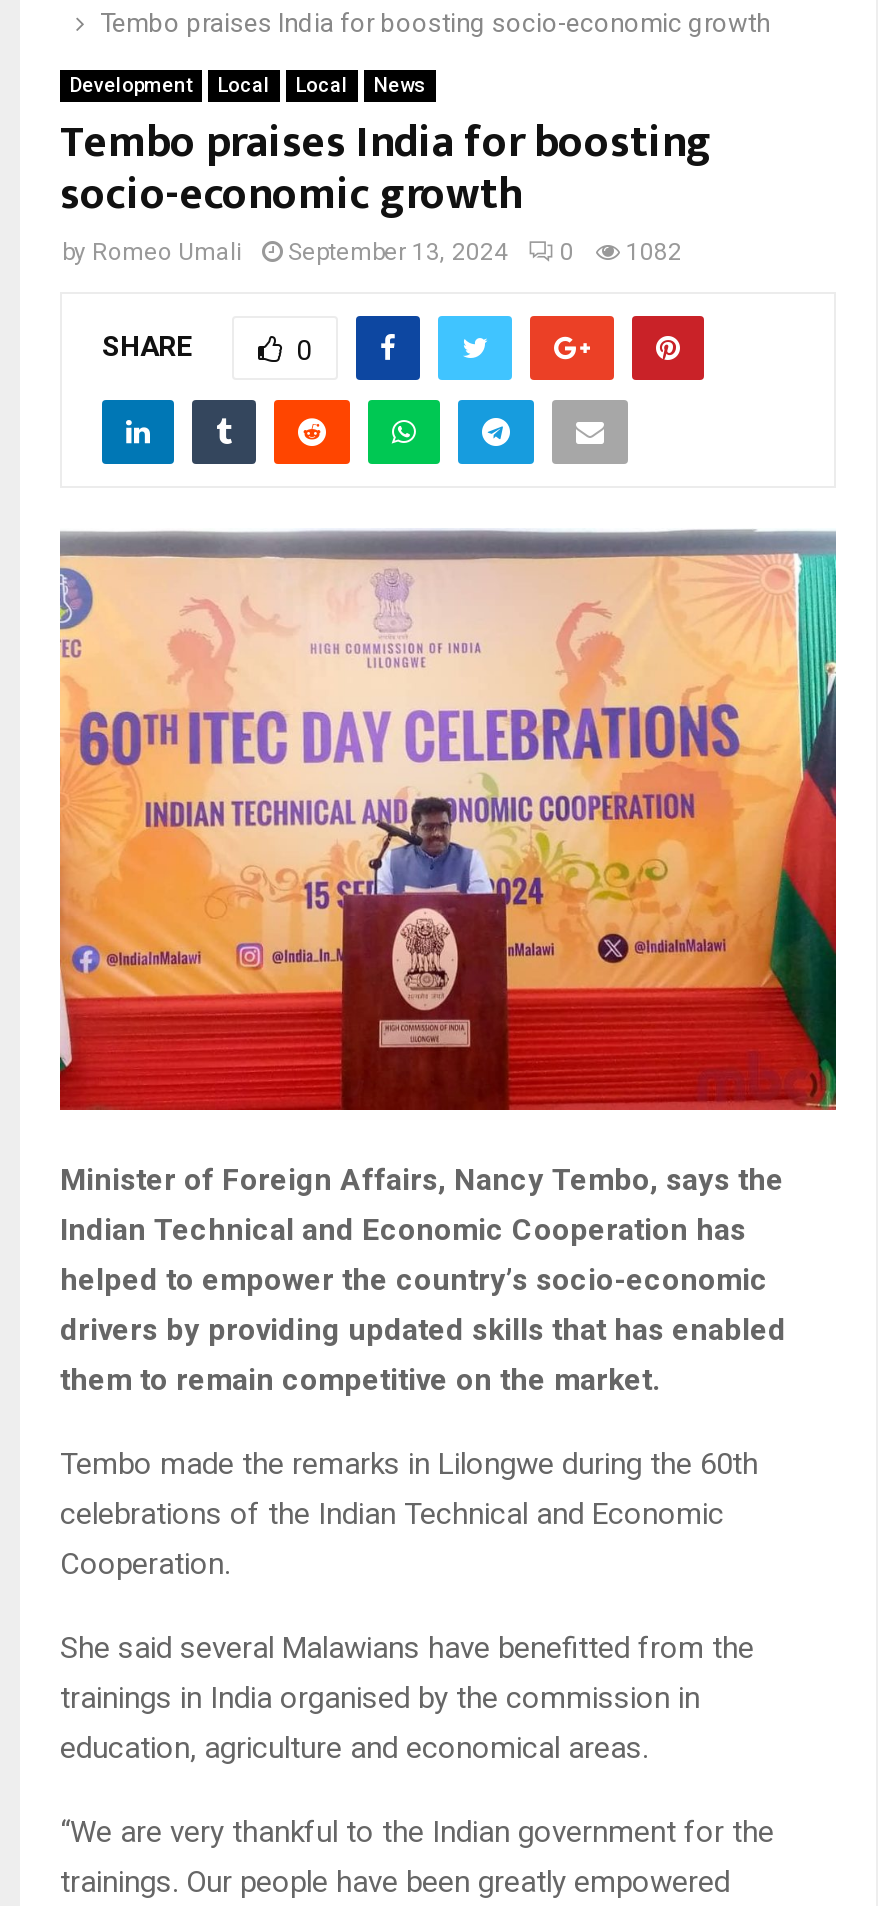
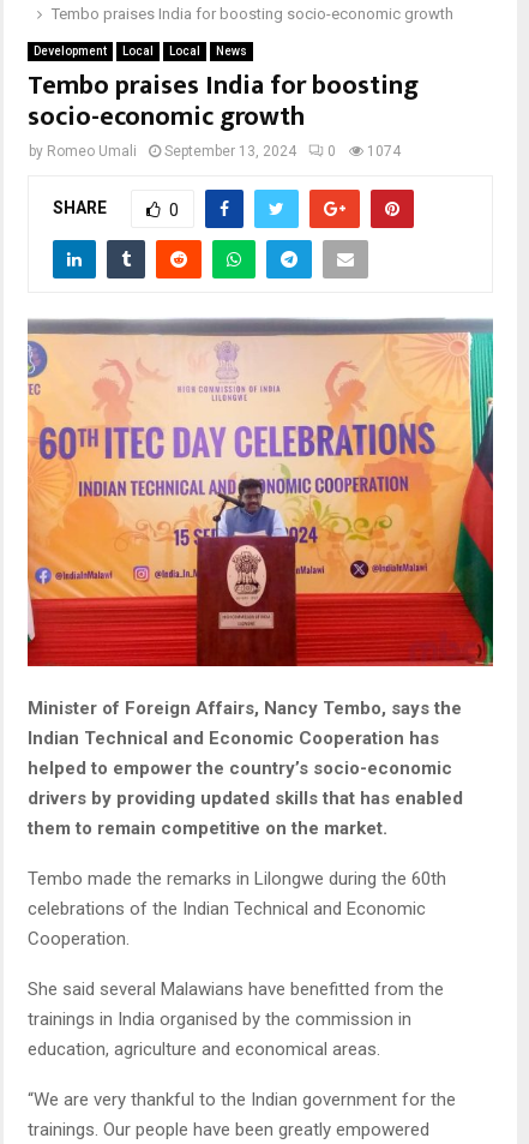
- by Romeo Umali September 13, 2024 0 1082
+ by Romeo Umali September 13, 2024 0 1074
